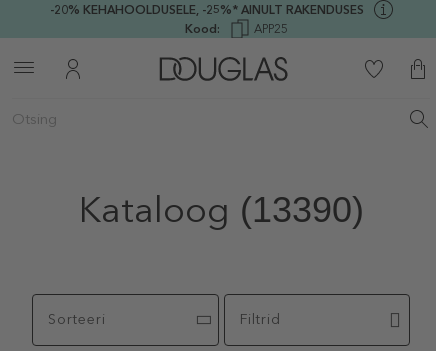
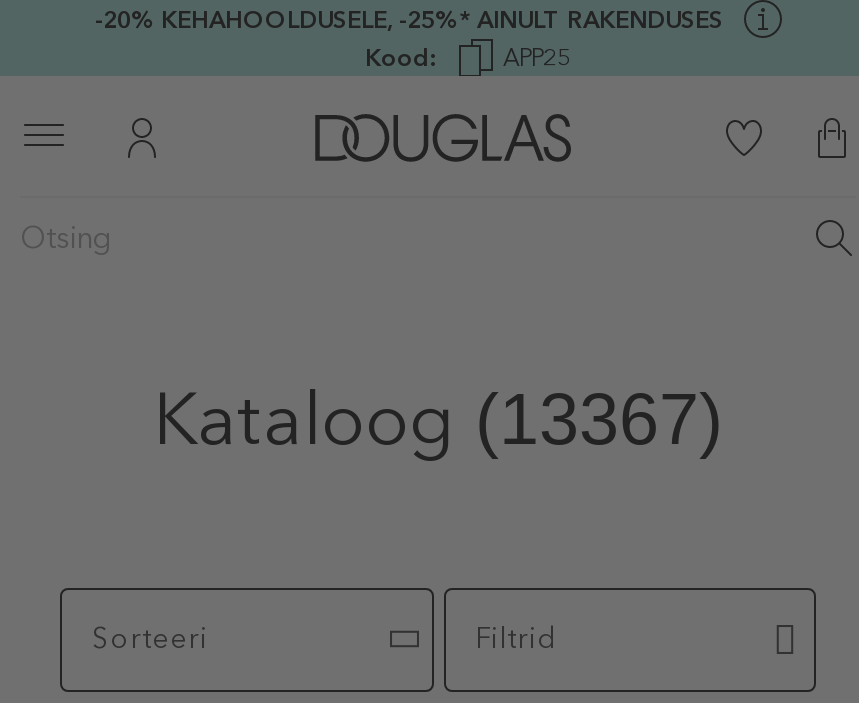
- Kataloog (13390)
+ Kataloog (13367)
